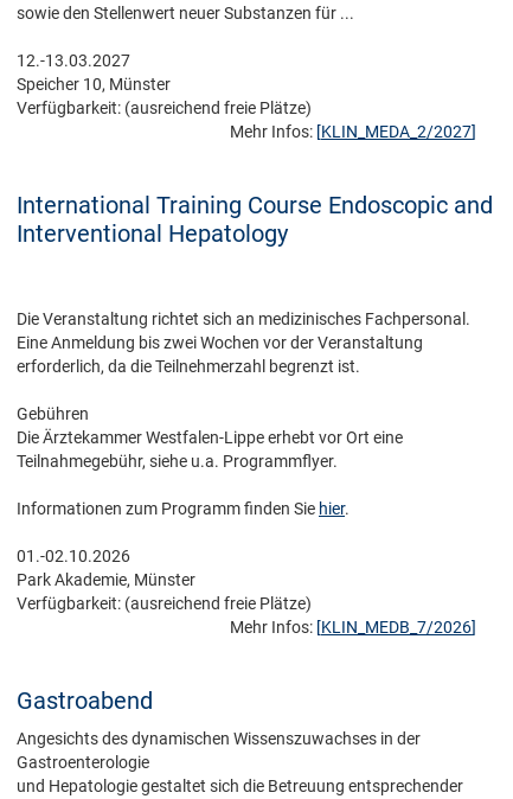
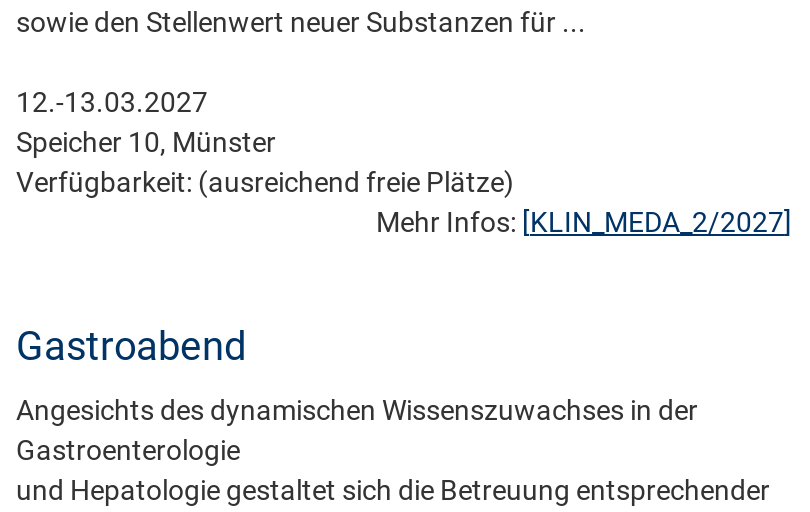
- International Training Course Endoscopic and
- Interventional Hepatology
- Die Veranstaltung richtet sich an medizinisches Fachpersonal.
- Eine Anmeldung bis zwei Wochen vor der Veranstaltung
- erforderlich, da die Teilnehmerzahl begrenzt ist.
- Gebühren
- Die Ärztekammer Westfalen-Lippe erhebt vor Ort eine
- Teilnahmegebühr, siehe u.a. Programmflyer.
- Informationen zum Programm finden Sie hier.
- 01.-02.10.2026
- Park Akademie, Münster
- Verfügbarkeit: (ausreichend freie Plätze)
- Mehr Infos: [KLIN_MEDB_7/2026]
